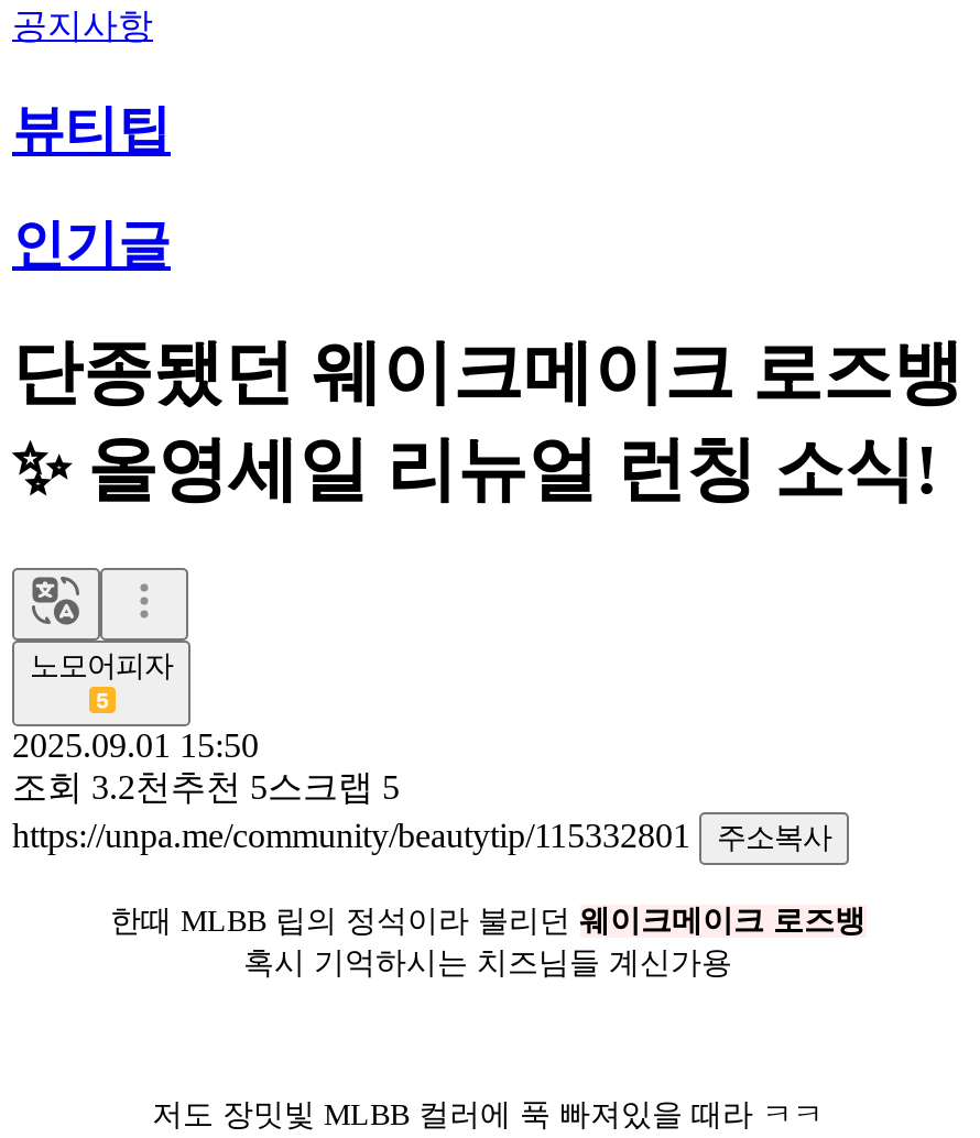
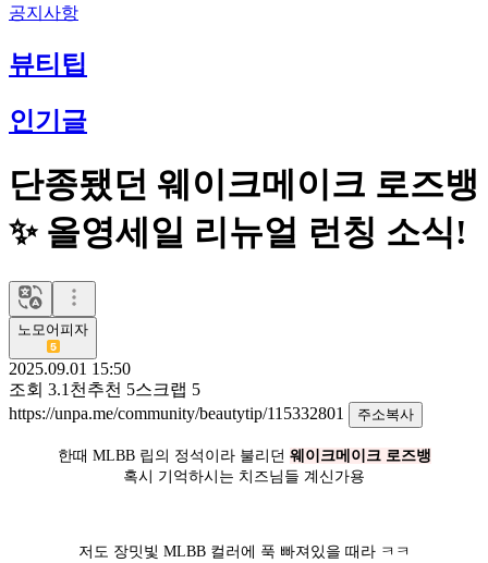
- 조회 3.2천 추천 5스크랩 5
+ 조회 3.1천 추천 5스크랩 5
